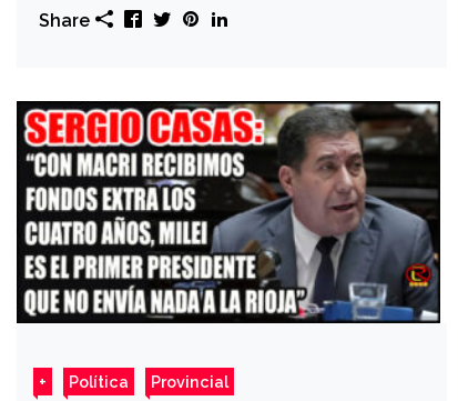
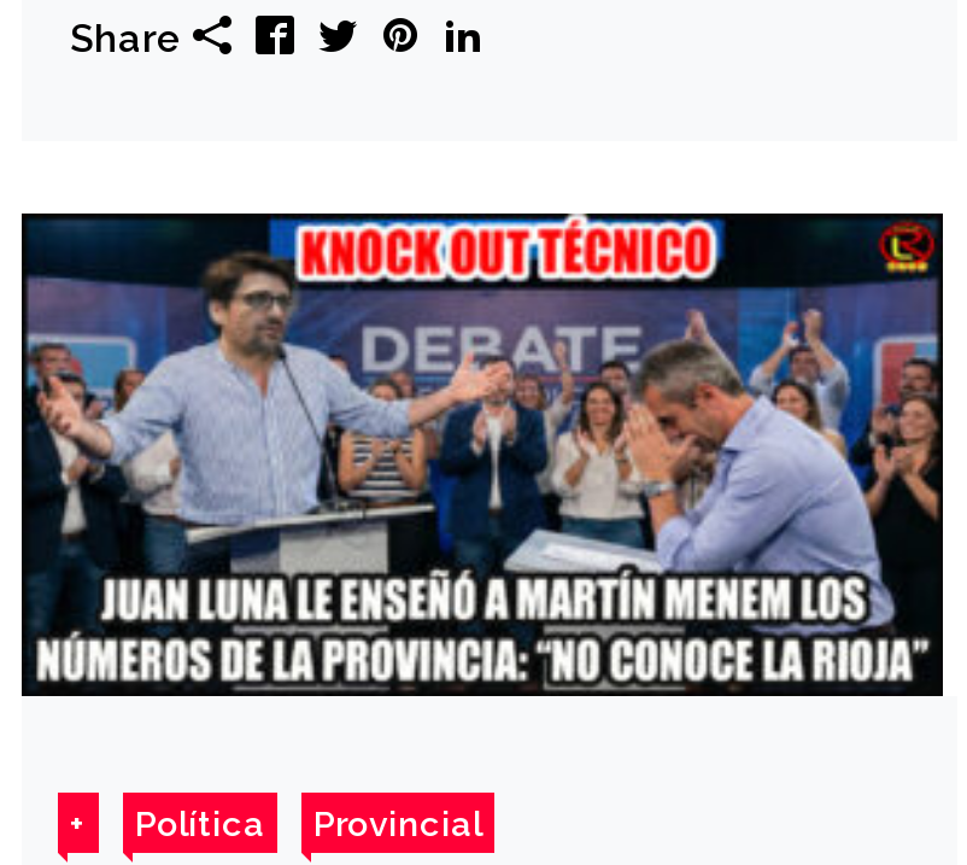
- [image]
+ [image]
